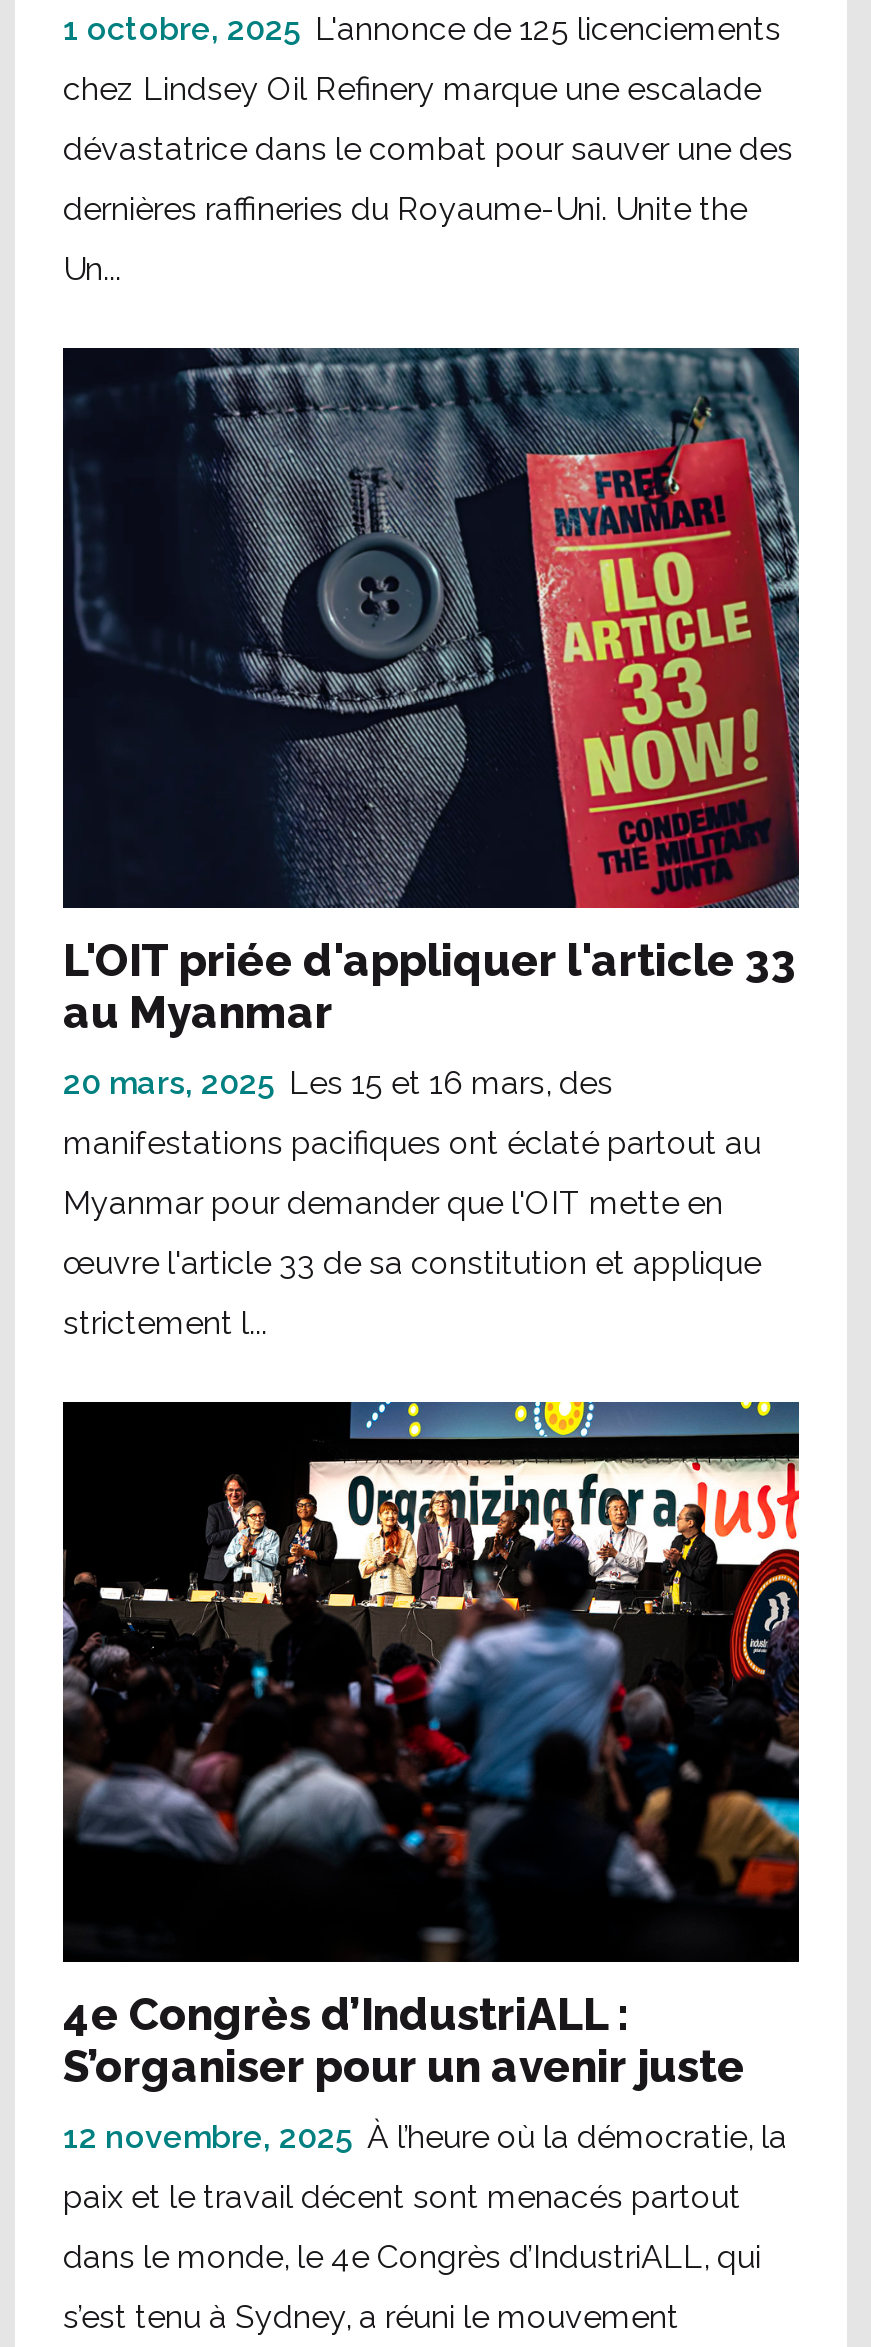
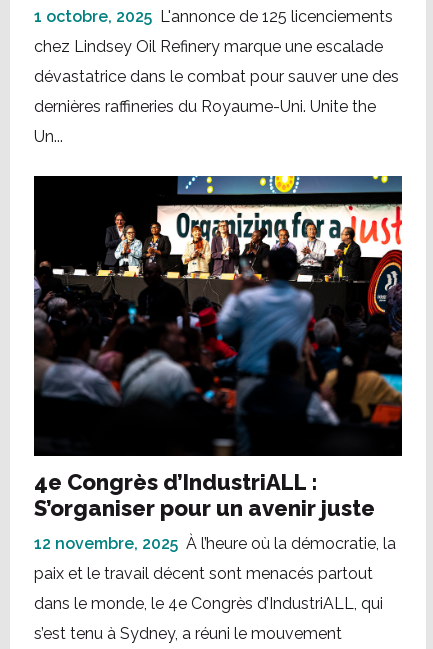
- [image]
- L'OIT priée d'appliquer l'article 33
- au Myanmar
- 20 mars, 2025 Les 15 et 16 mars, des
- manifestations pacifiques ont éclaté partout au
- Myanmar pour demander que l'OIT mette en
- œuvre l'article 33 de sa constitution et applique
- strictement l...
